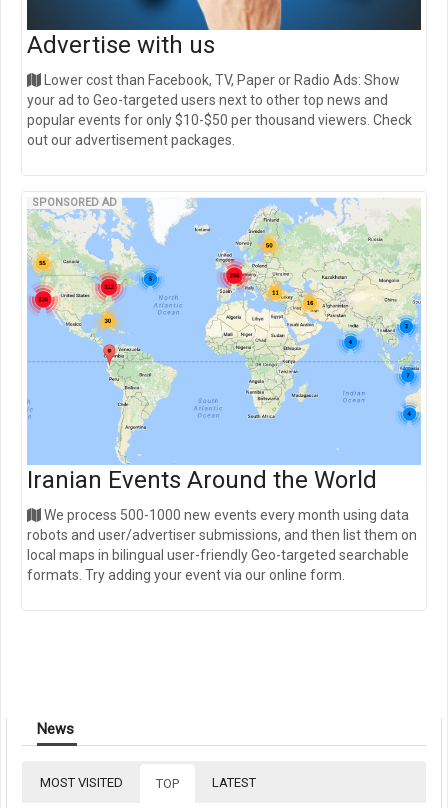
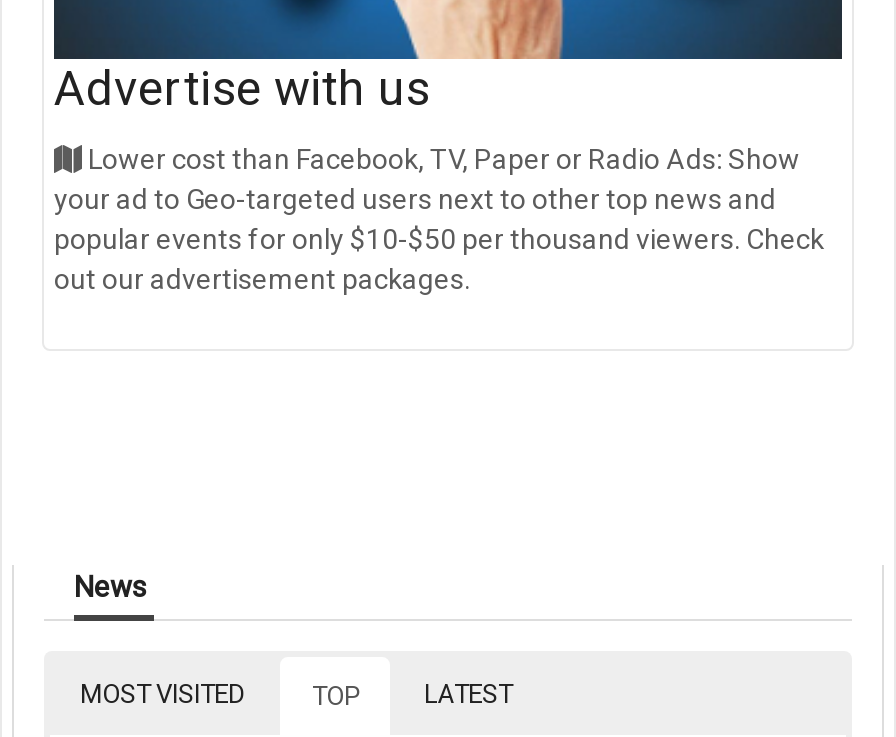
- [image]
- SPONSORED AD

- Iranian Events Around the World
- We process 500-1000 new events every month using data
- robots and user/advertiser submissions, and then list them on
- local maps in bilingual user-friendly Geo-targeted searchable
- formats. Try adding your event via our online form.
